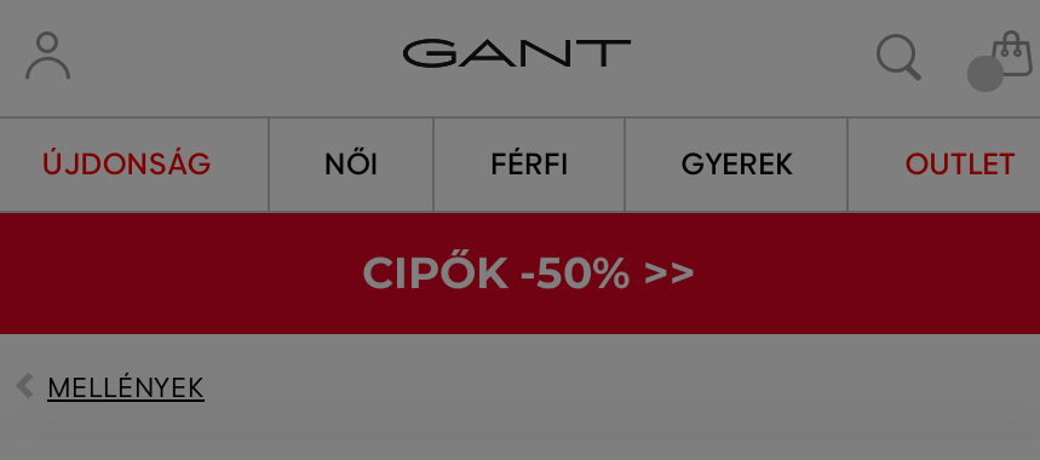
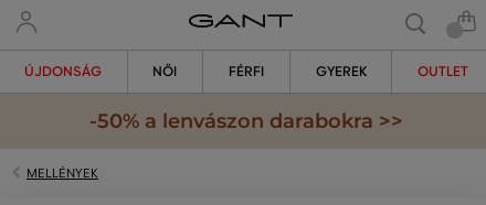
- CIPŐK -50% >>
+ -50% a lenvászon darabokra >>
